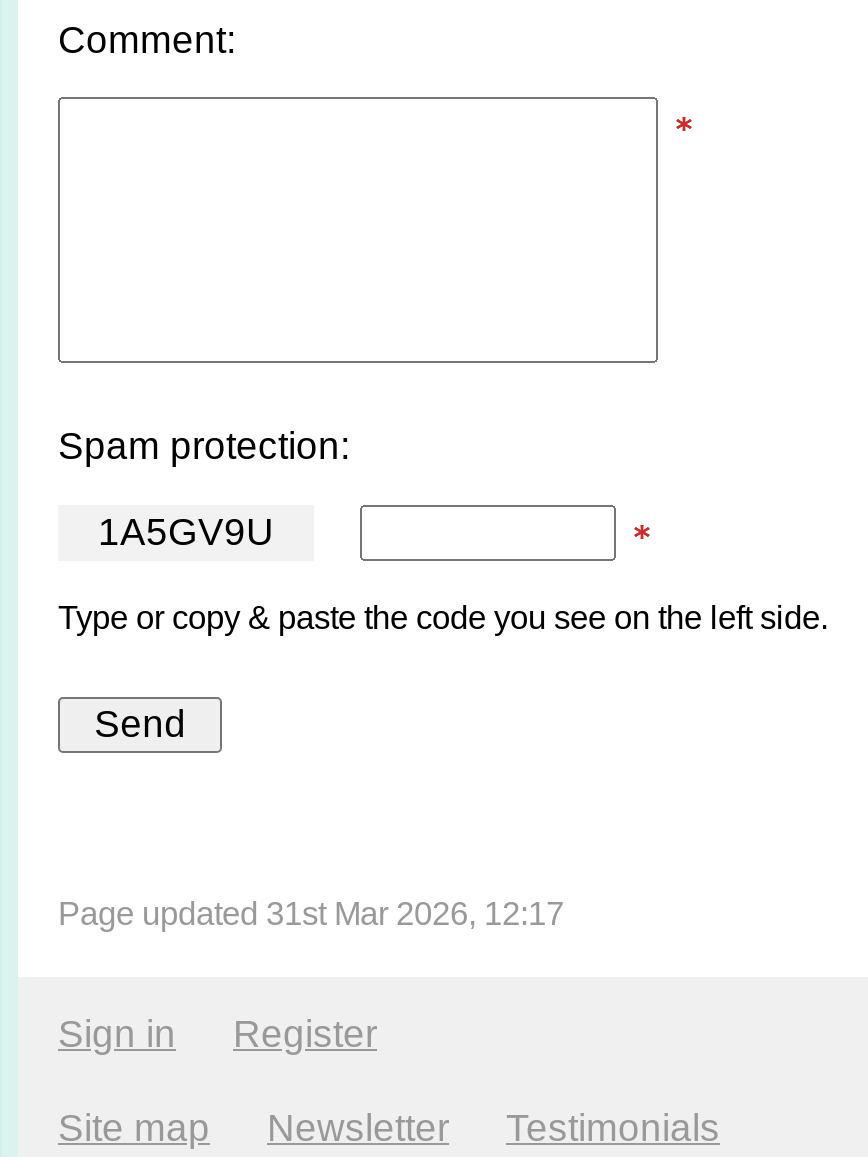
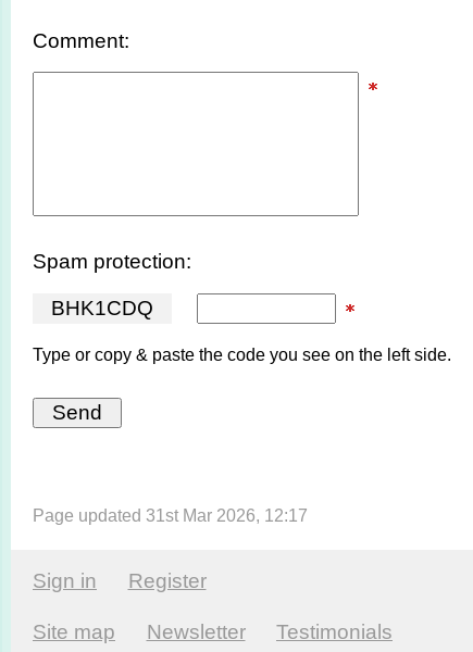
- 1A5GV9U
+ BHK1CDQ
